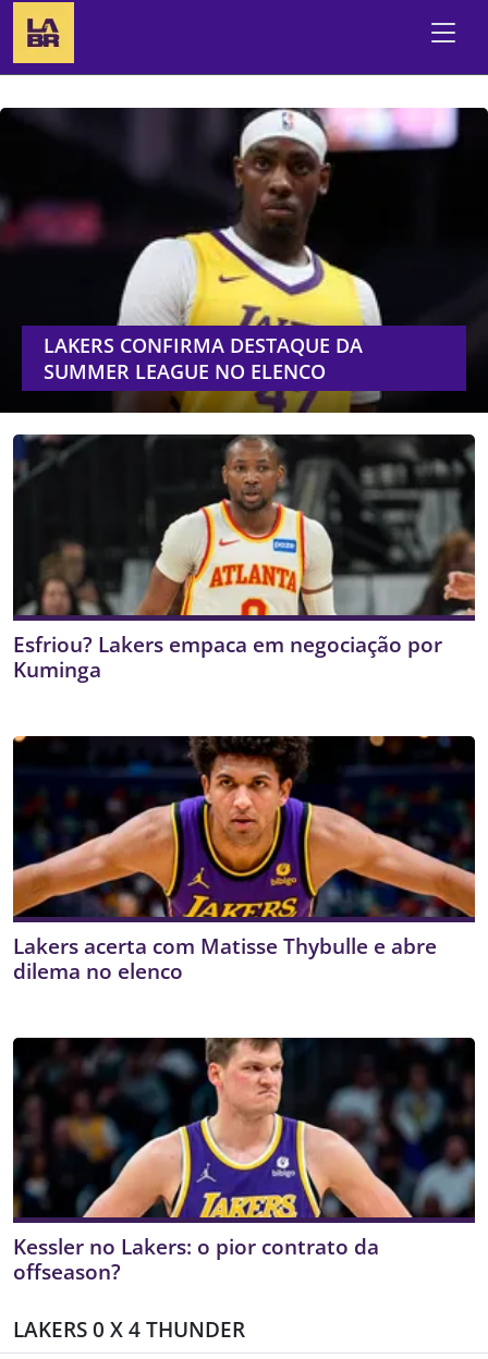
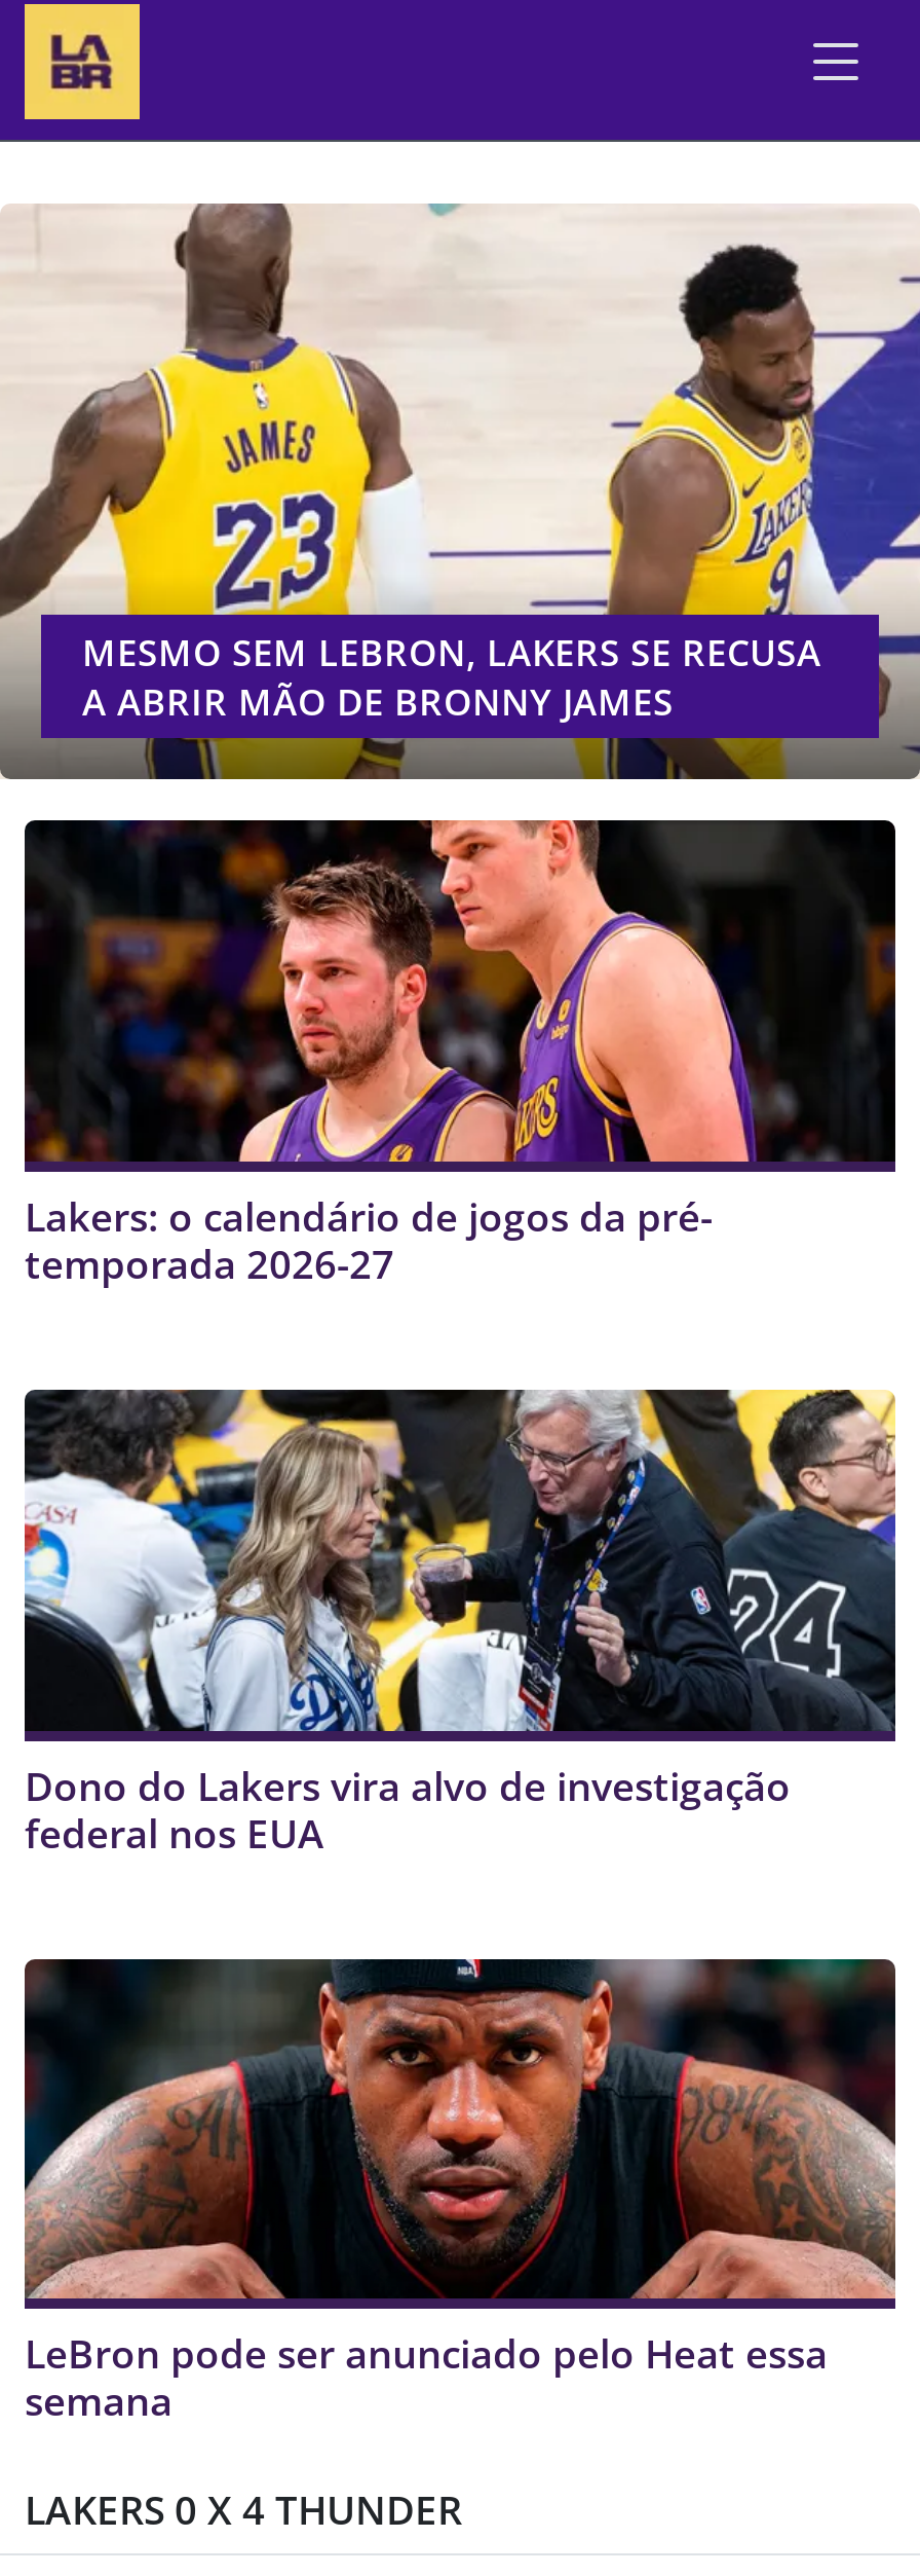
- [image]
- LAKERS CONFIRMA DESTAQUE DA
- SUMMER LEAGUE NO ELENCO
+ [image]
+ MESMO SEM LEBRON, LAKERS SE RECUSA
+ A ABRIR MÃO DE BRONNY JAMES

- [image]
- Esfriou? Lakers empaca em negociação por
- Kuminga
+ [image]
+ Lakers: o calendário de jogos da pré-
+ temporada 2026-27

- [image]
- Lakers acerta com Matisse Thybulle e abre
- dilema no elenco
+ [image]
+ Dono do Lakers vira alvo de investigação
+ federal nos EUA

- [image]
- Kessler no Lakers: o pior contrato da
- offseason?
+ [image]
+ LeBron pode ser anunciado pelo Heat essa
+ semana
